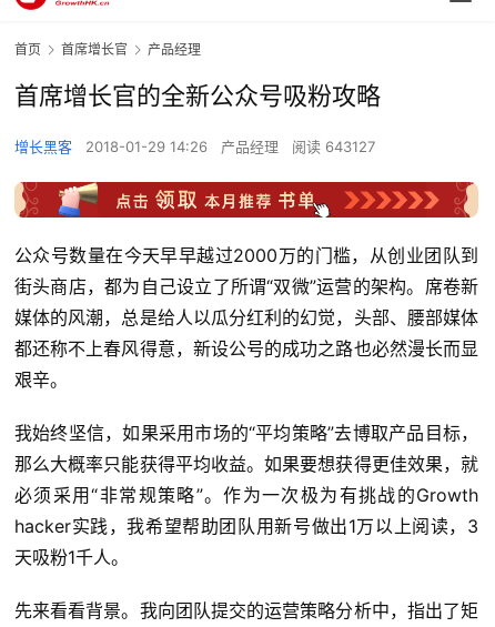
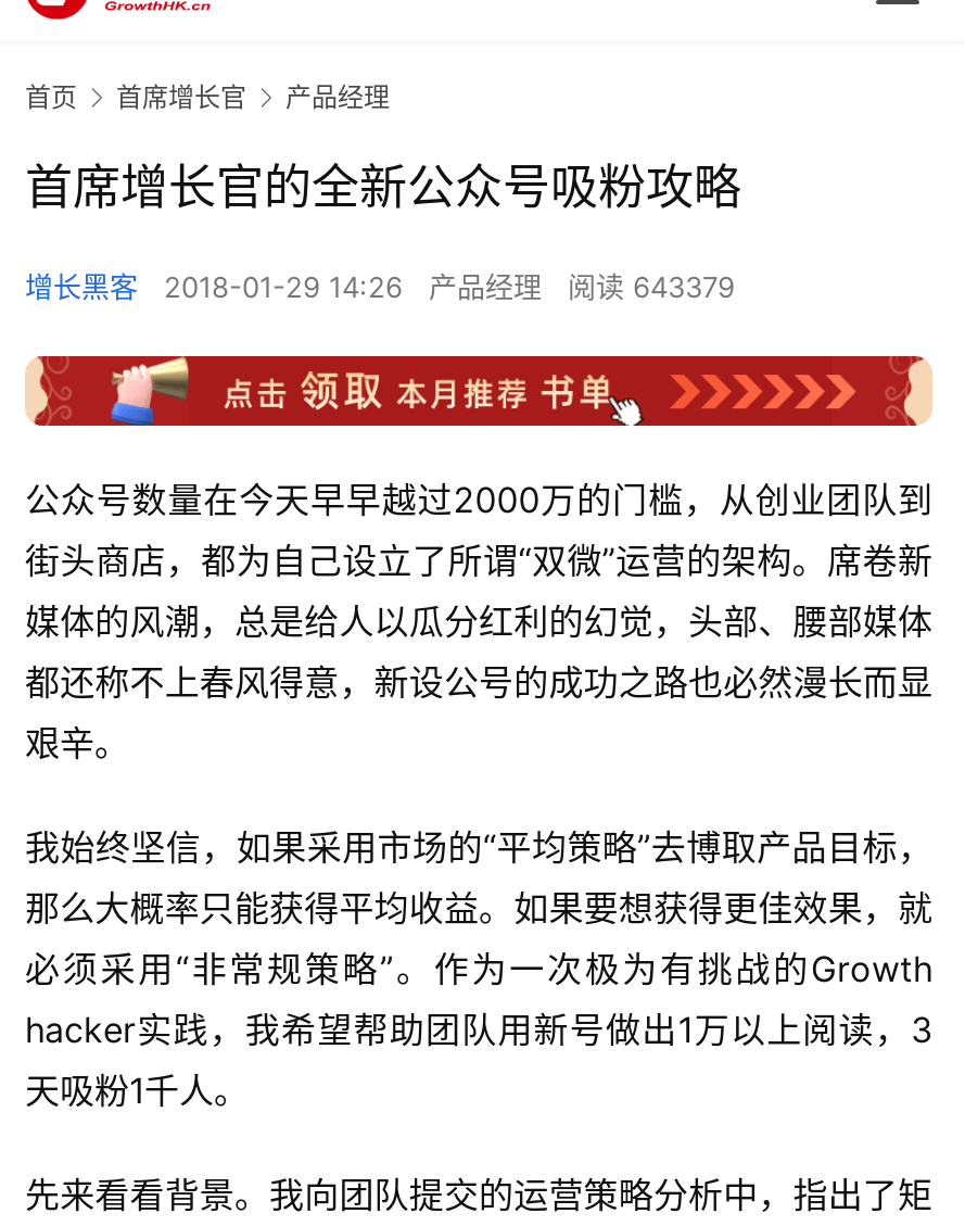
- 增长黑客 2018-01-29 14:26 产品经理 阅读 643127
+ 增长黑客 2018-01-29 14:26 产品经理 阅读 643379
